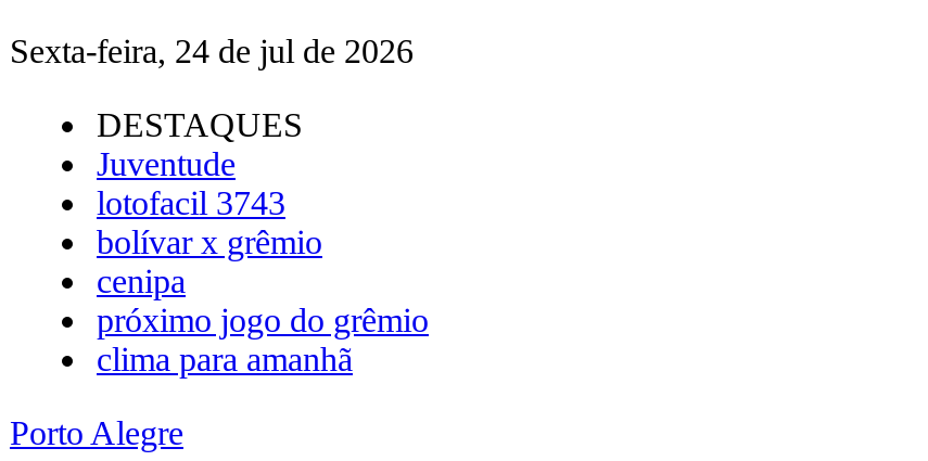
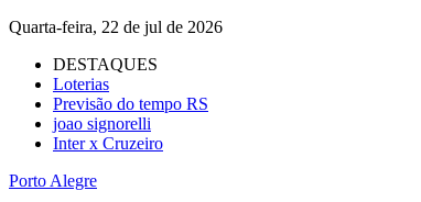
- Sexta-feira, 24 de jul de 2026
+ Quarta-feira, 22 de jul de 2026

- Juventude
- lotofacil 3743
- bolívar x grêmio
- cenipa
- próximo jogo do grêmio
- clima para amanhã
+ Loterias
+ Previsão do tempo RS
+ joao signorelli
+ Inter x Cruzeiro
